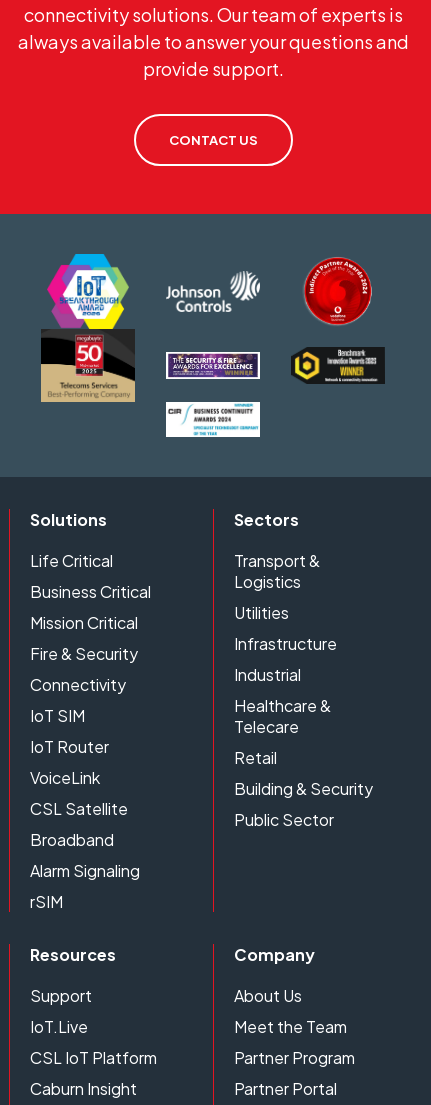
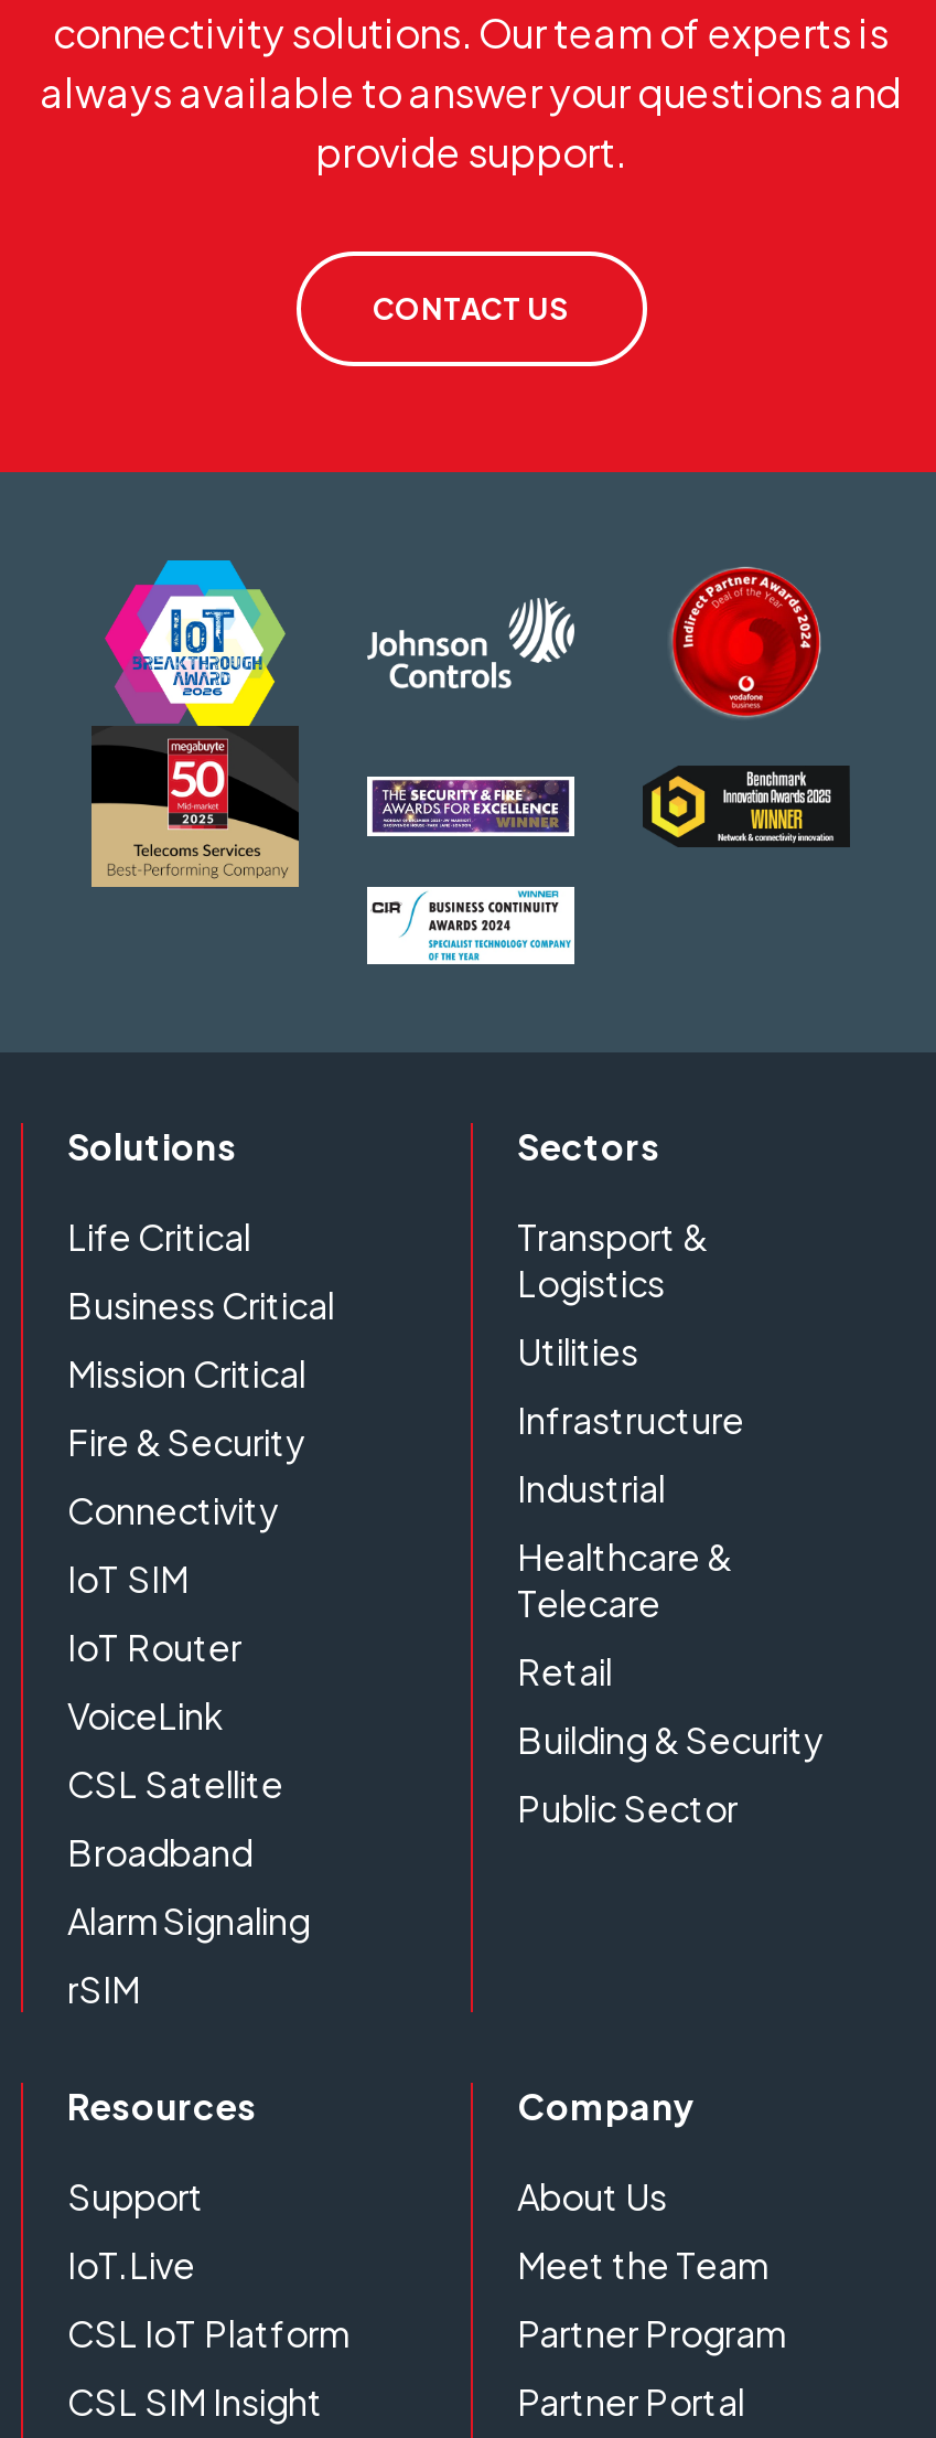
- Caburn Insight
+ CSL SIM Insight
